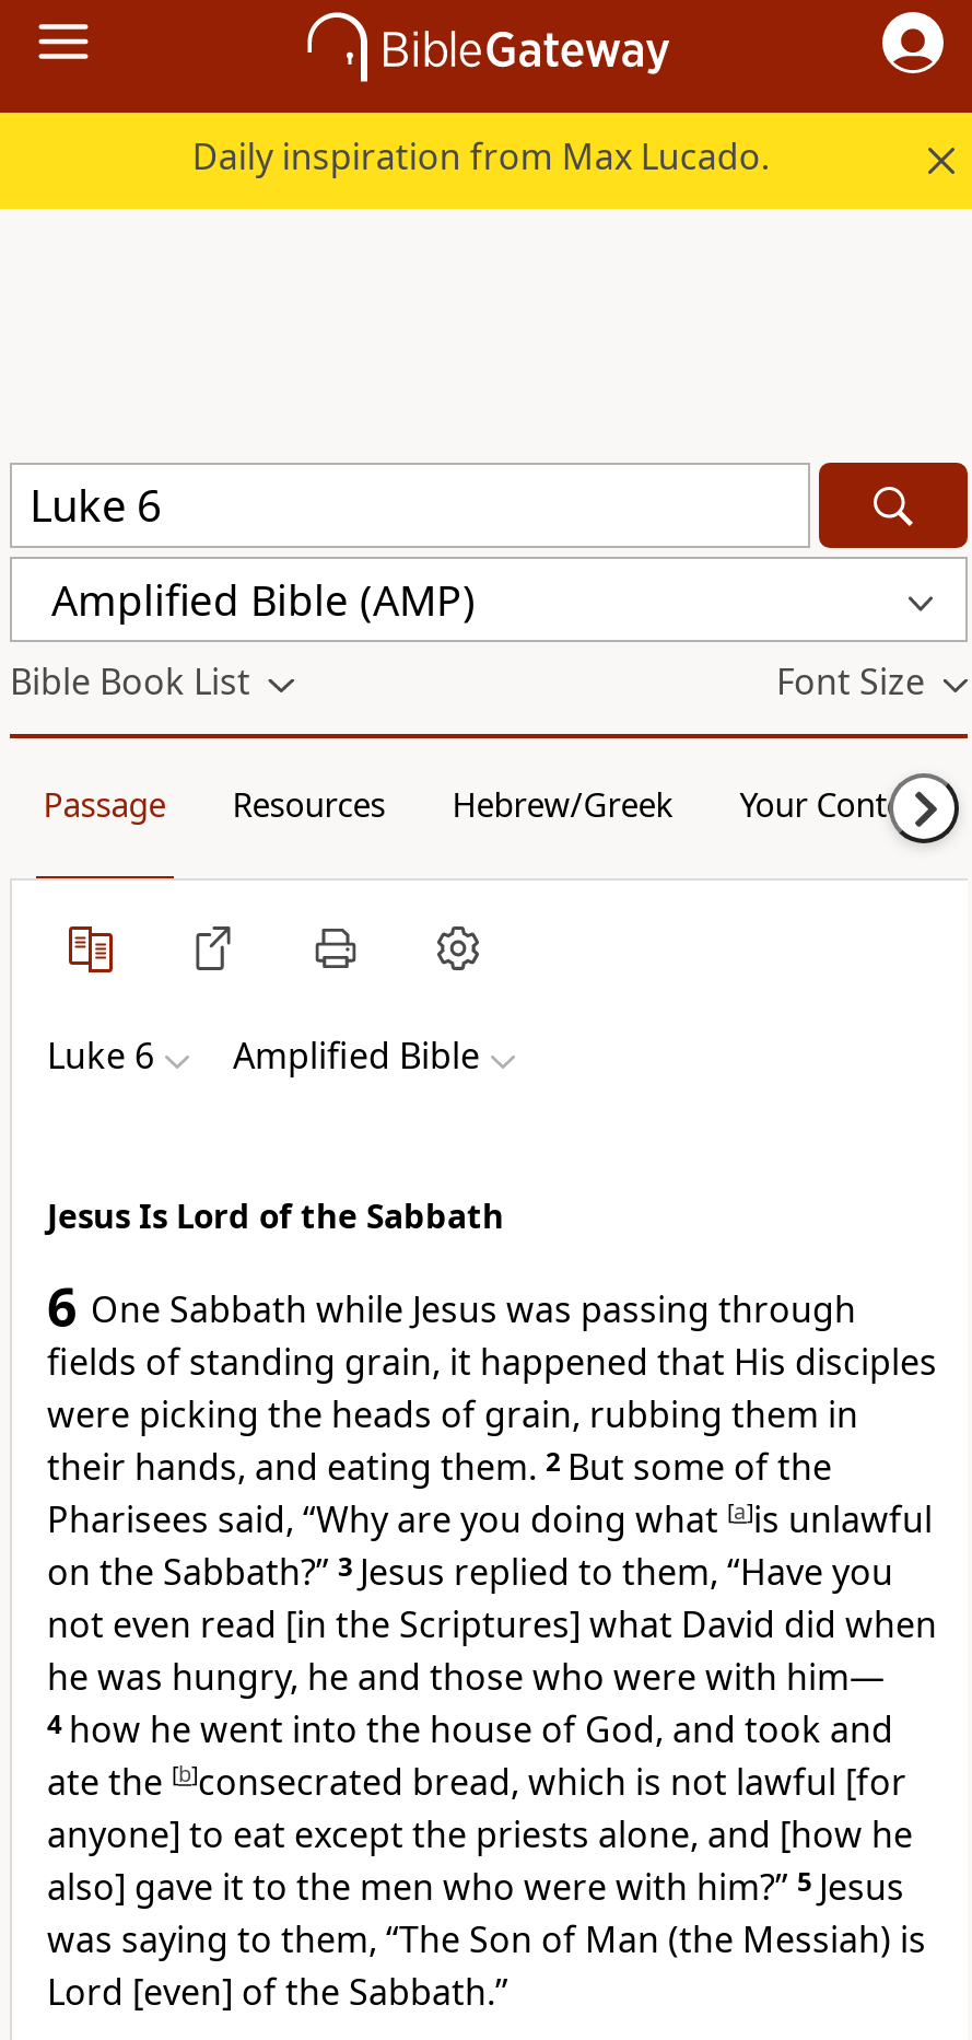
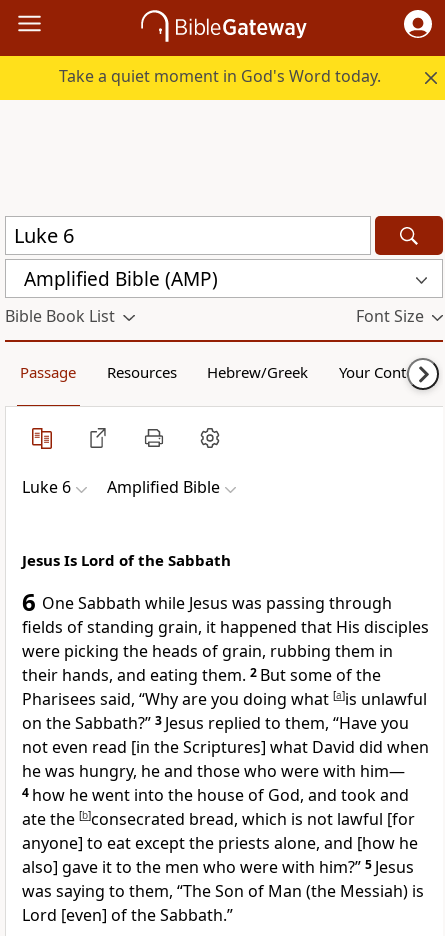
- Daily inspiration from Max Lucado.
+ Take a quiet moment in God's Word today.
